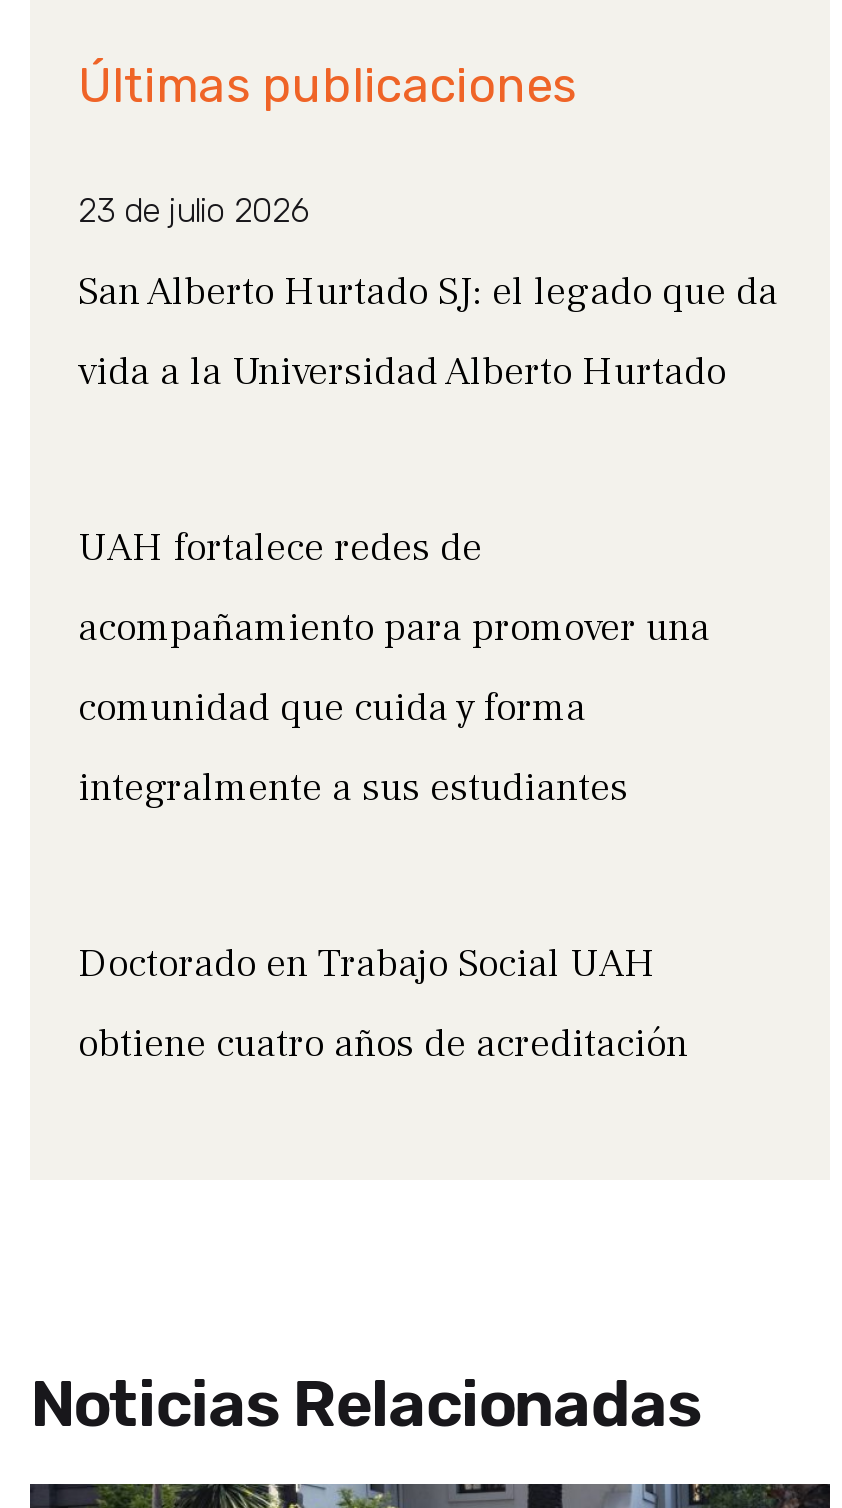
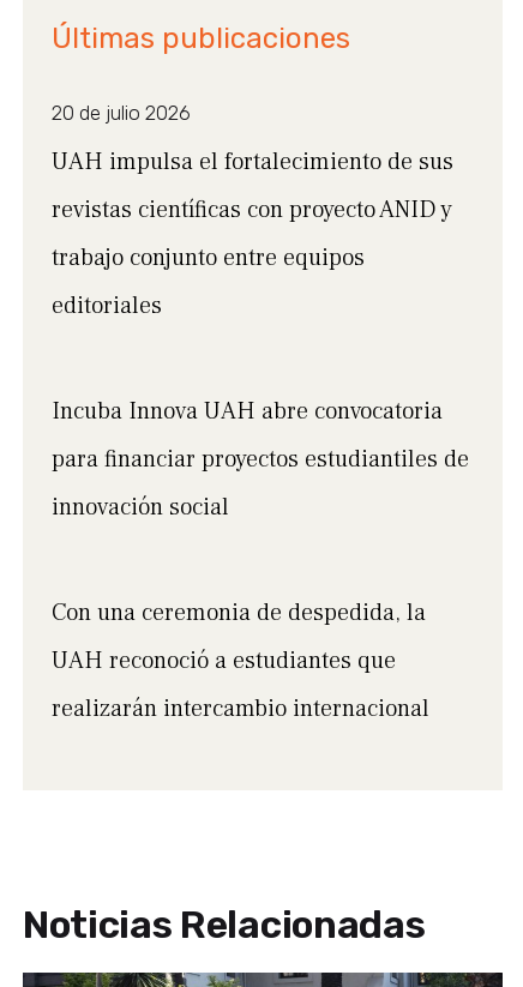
- 23 de julio 2026
- San Alberto Hurtado SJ: el legado que da
- vida a la Universidad Alberto Hurtado
- UAH fortalece redes de
- acompañamiento para promover una
- comunidad que cuida y forma
- integralmente a sus estudiantes
- Doctorado en Trabajo Social UAH
- obtiene cuatro años de acreditación
+ 20 de julio 2026
+ UAH impulsa el fortalecimiento de sus
+ revistas científicas con proyecto ANID y
+ trabajo conjunto entre equipos
+ editoriales
+ Incuba Innova UAH abre convocatoria
+ para financiar proyectos estudiantiles de
+ innovación social
+ Con una ceremonia de despedida, la
+ UAH reconoció a estudiantes que
+ realizarán intercambio internacional
